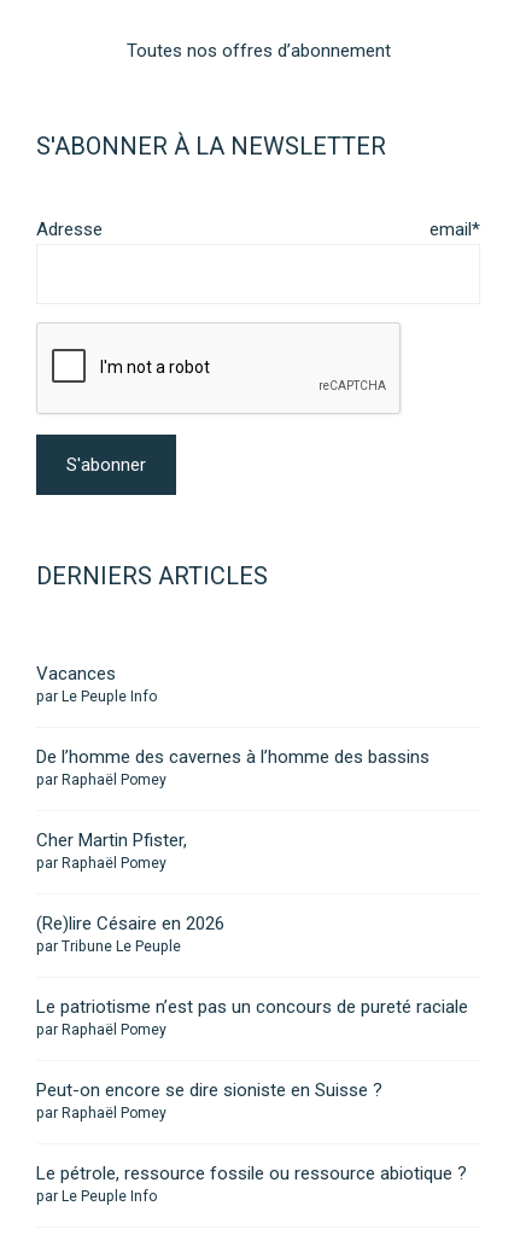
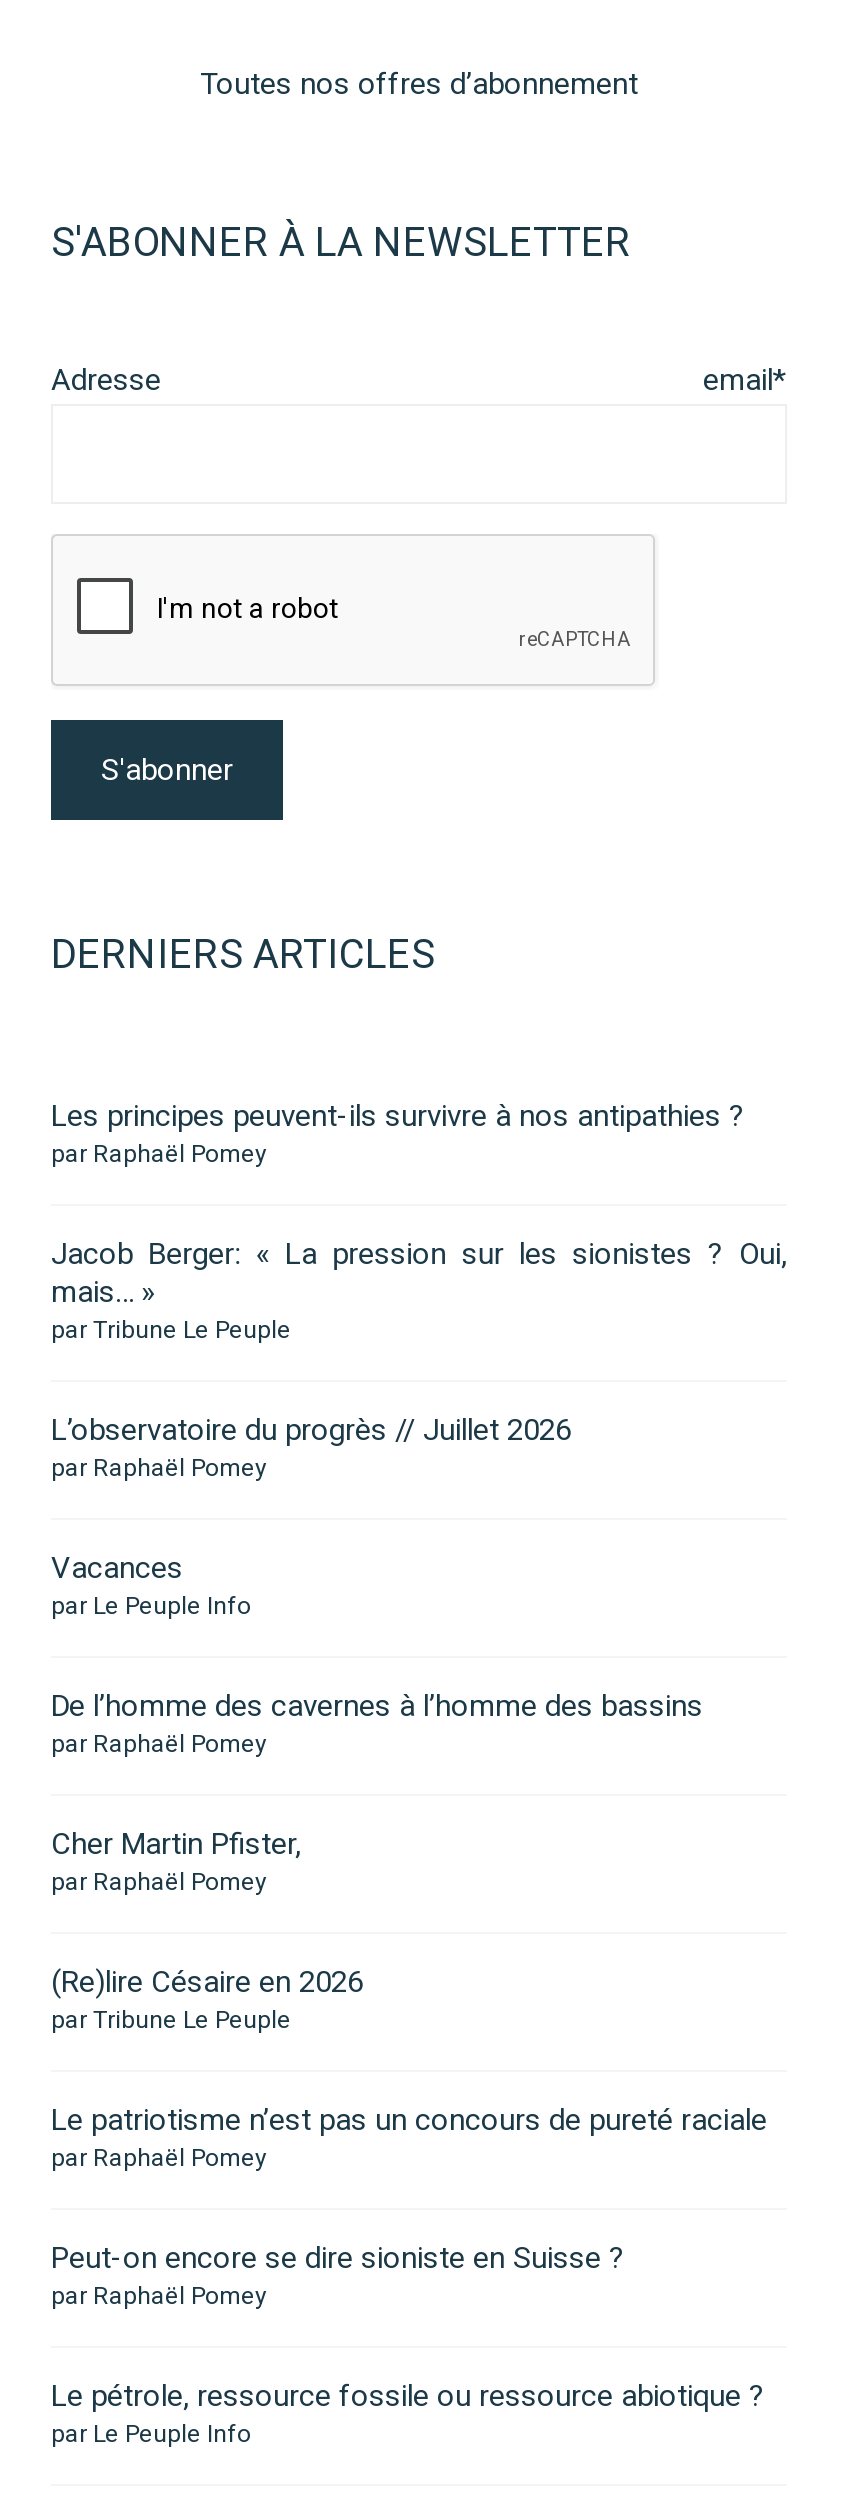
+ Les principes peuvent-ils survivre à nos antipathies ?
+ par Raphaël Pomey
+ Jacob Berger: « La pression sur les sionistes ? Oui,
+ mais… »
+ par Tribune Le Peuple
+ L’observatoire du progrès // Juillet 2026
+ par Raphaël Pomey
